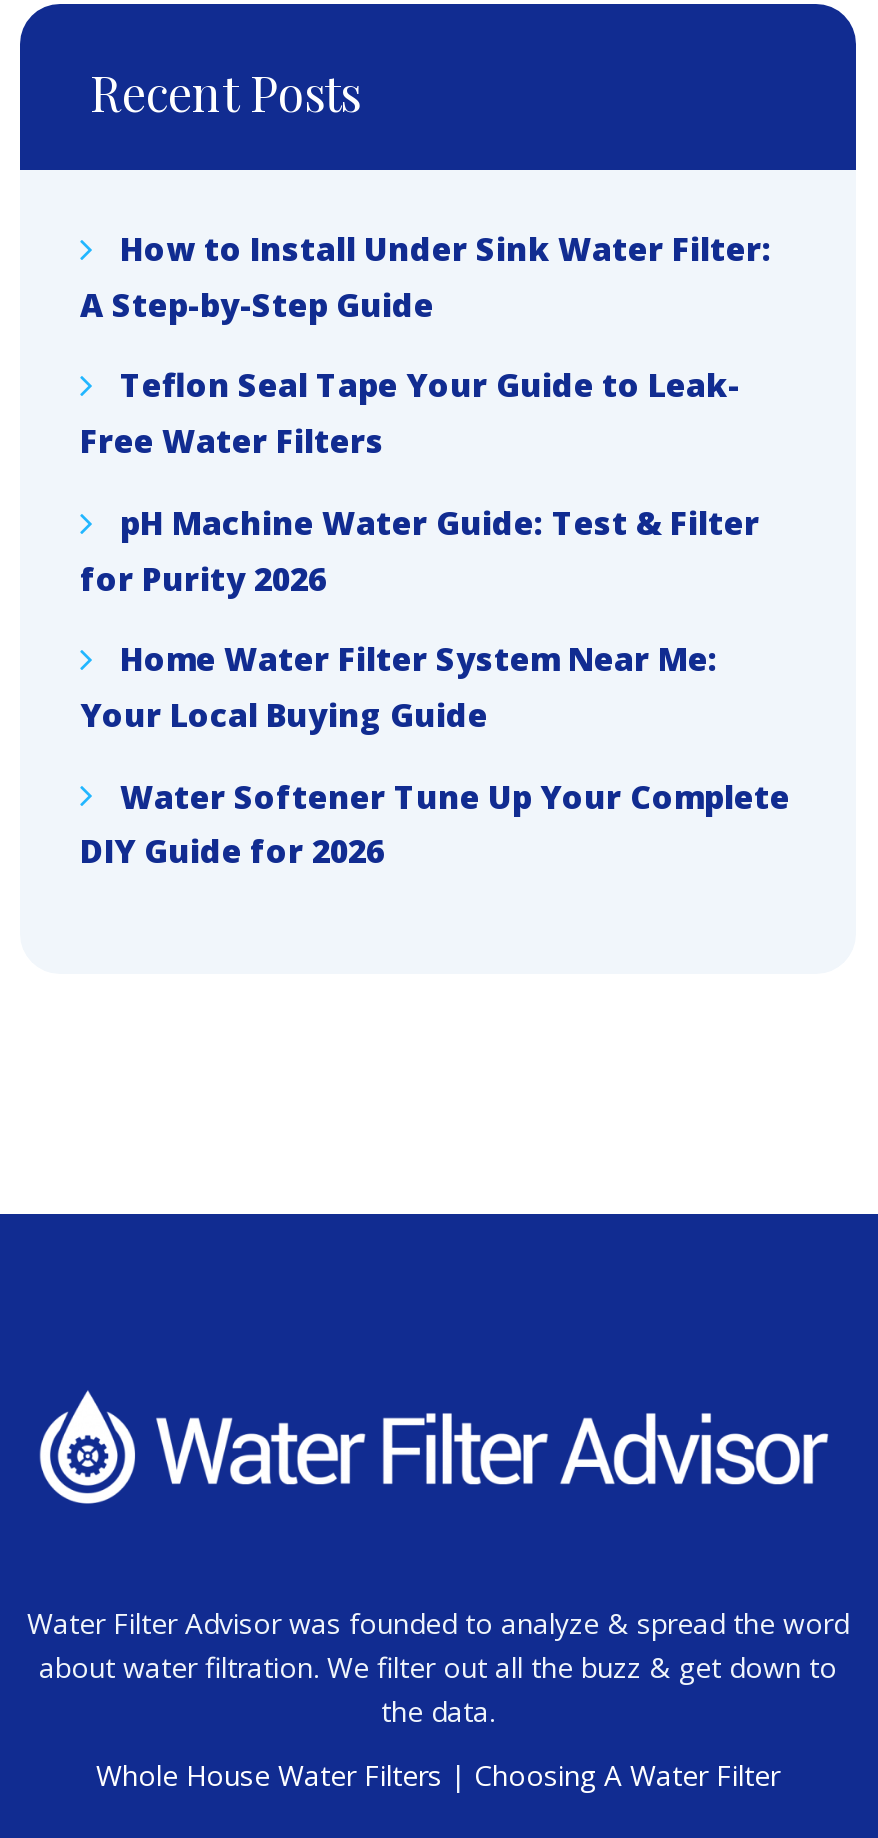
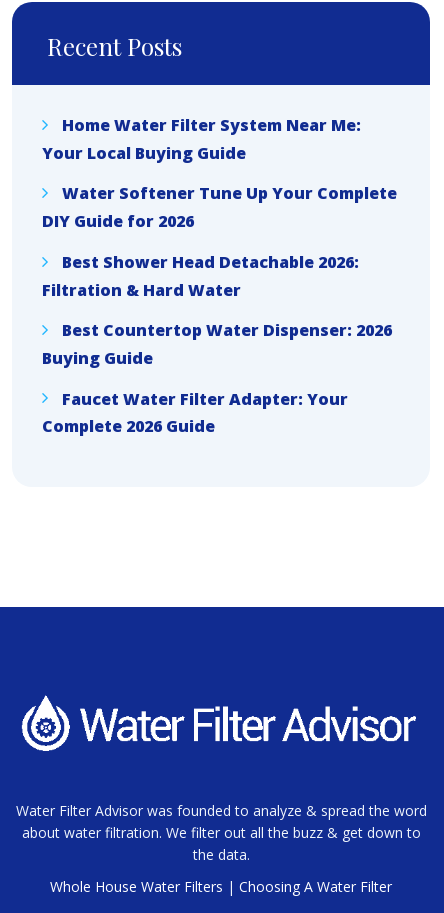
- How to Install Under Sink Water Filter:
- A Step-by-Step Guide
- Teflon Seal Tape Your Guide to Leak-
- Free Water Filters
- pH Machine Water Guide: Test & Filter
- for Purity 2026

moved up: Home Water Filter System Near Me: | Your Local Buying Guide | Water Softener Tune Up Your Complete | DIY Guide for 2026

+ Best Shower Head Detachable 2026:
+ Filtration & Hard Water
+ Best Countertop Water Dispenser: 2026
+ Buying Guide
+ Faucet Water Filter Adapter: Your
+ Complete 2026 Guide
